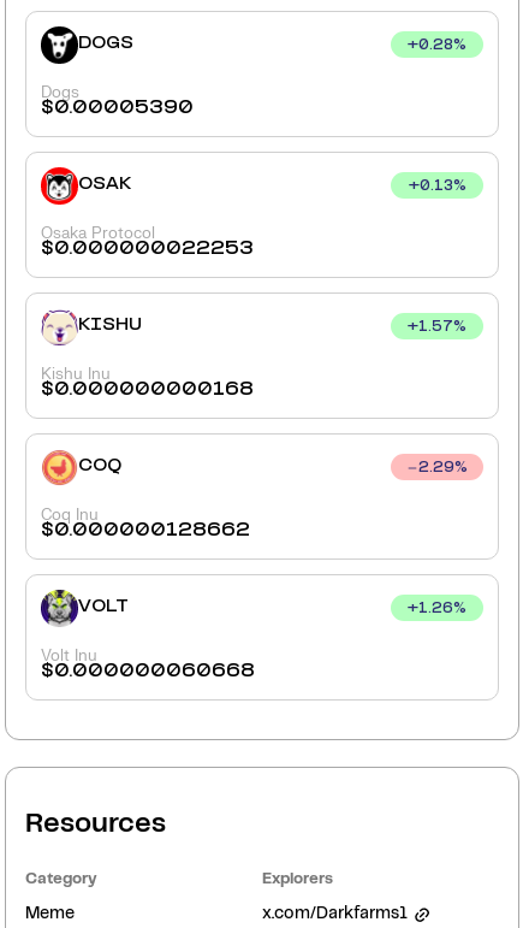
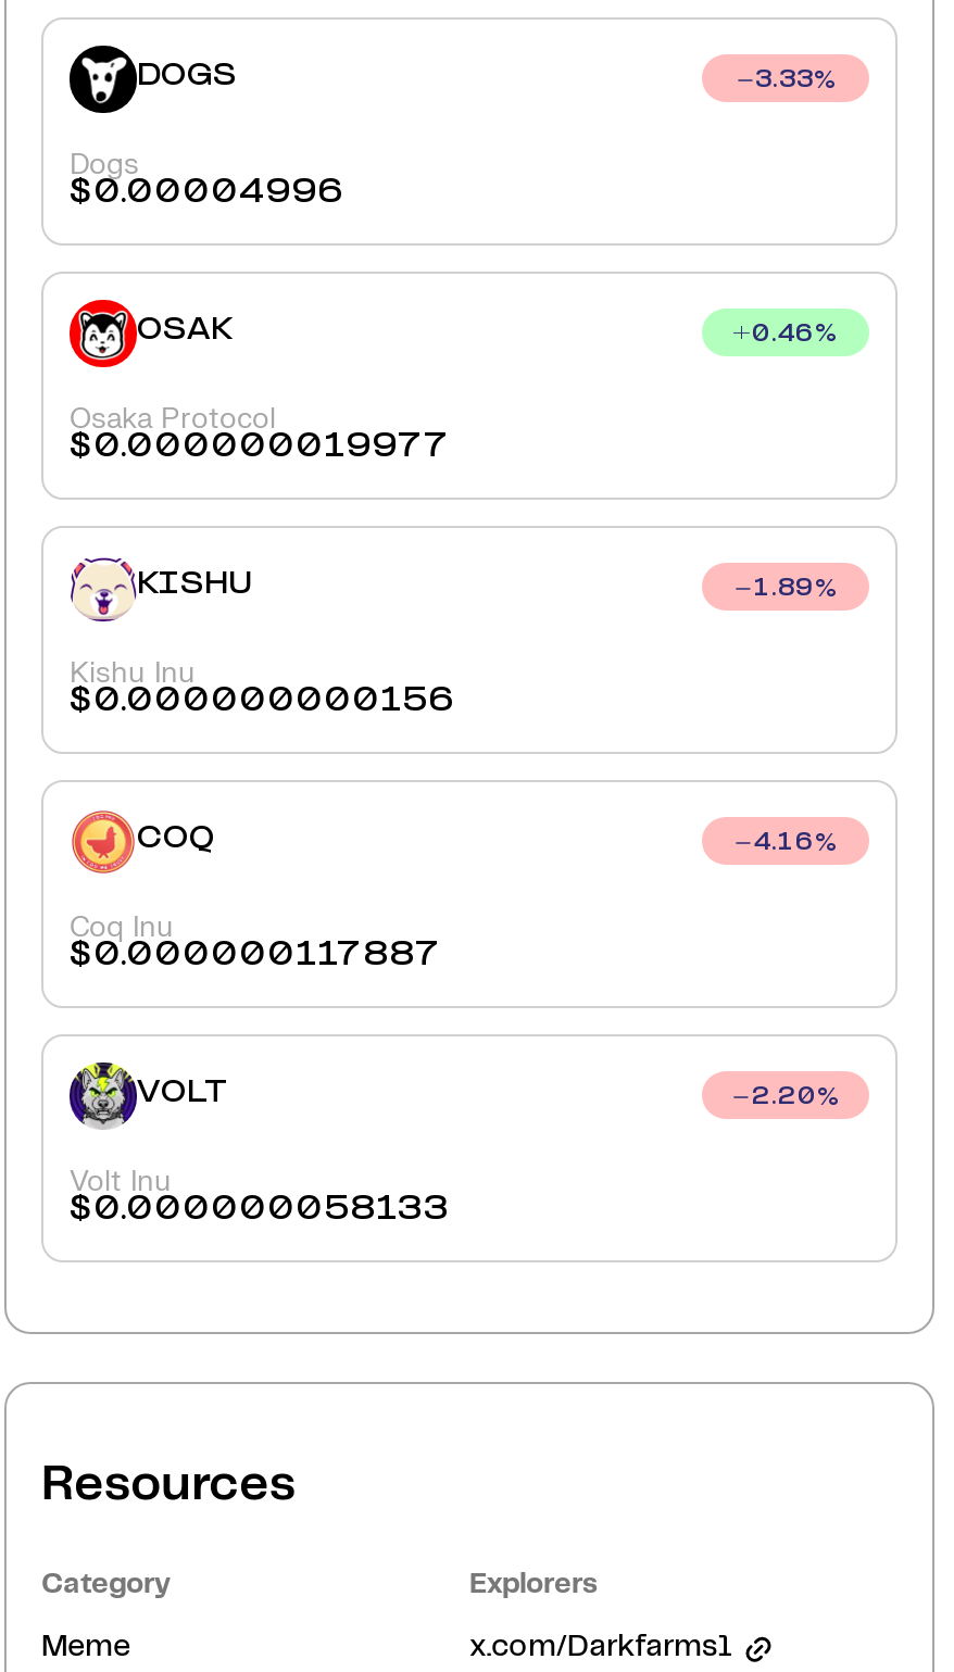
- +0.28%
+ 3.33%

- $0.00005390
+ $0.00004996

- +0.13%
+ +0.46%

- $0.000000022253
+ $0.000000019977

- +1.57%
+ 1.89%

- $0.000000000168
+ $0.000000000156

- 2.29%
+ 4.16%

- $0.000000128662
+ $0.000000117887

- +1.26%
+ 2.20%

- $0.000000060668
+ $0.000000058133
